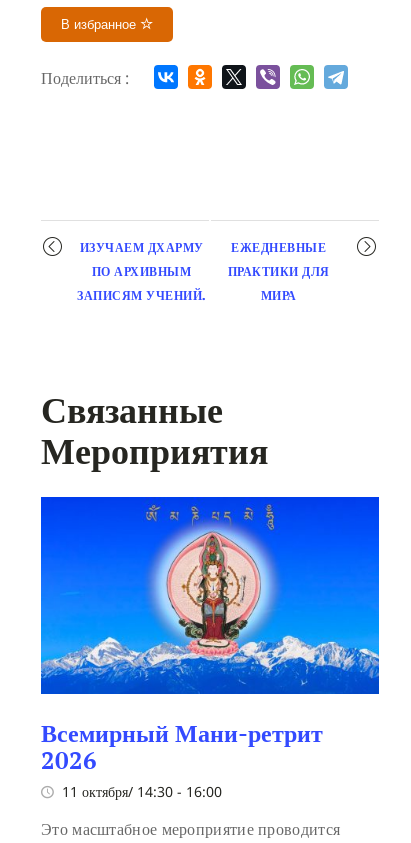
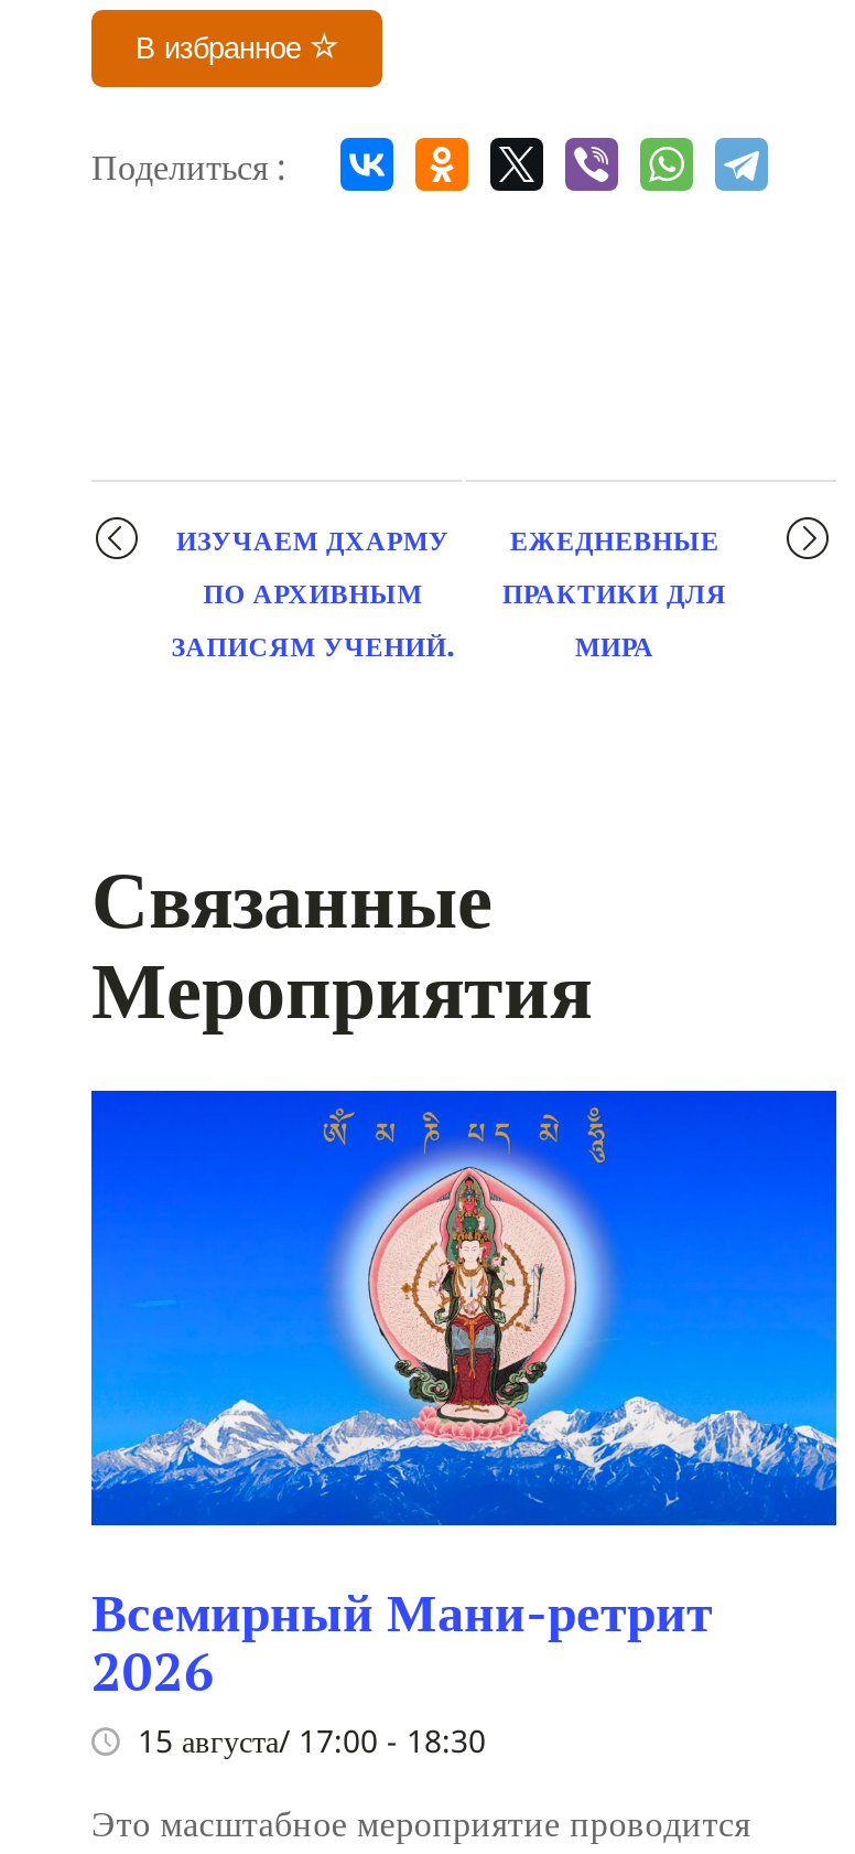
- 11 октября/ 14:30 - 16:00
+ 15 августа/ 17:00 - 18:30
